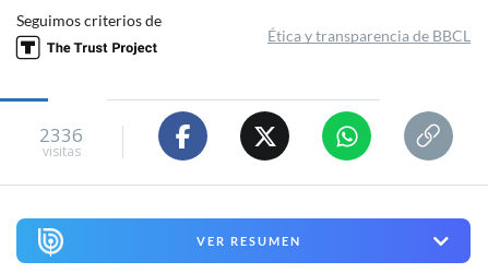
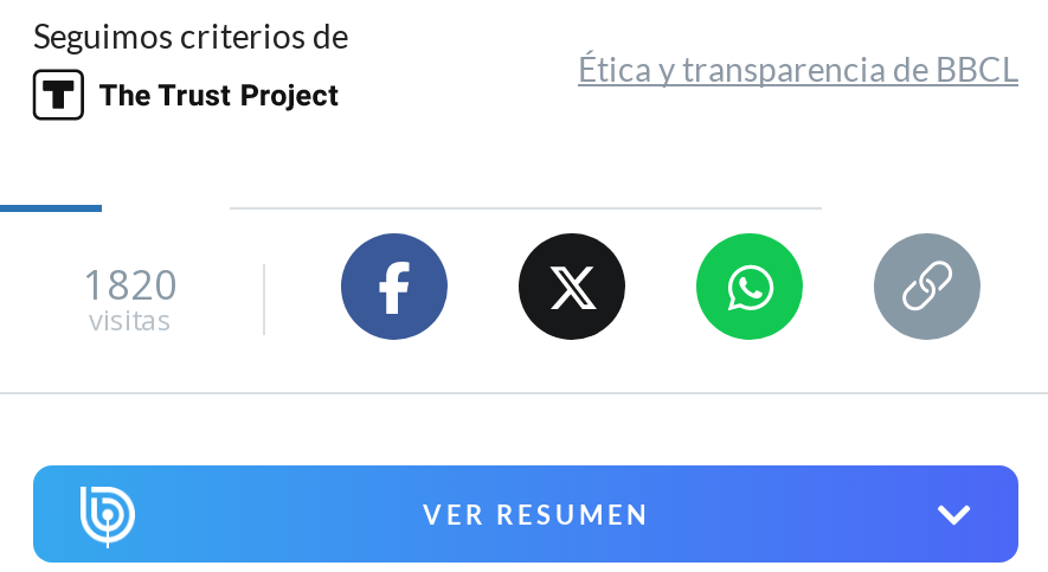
- 2336
+ 1820
